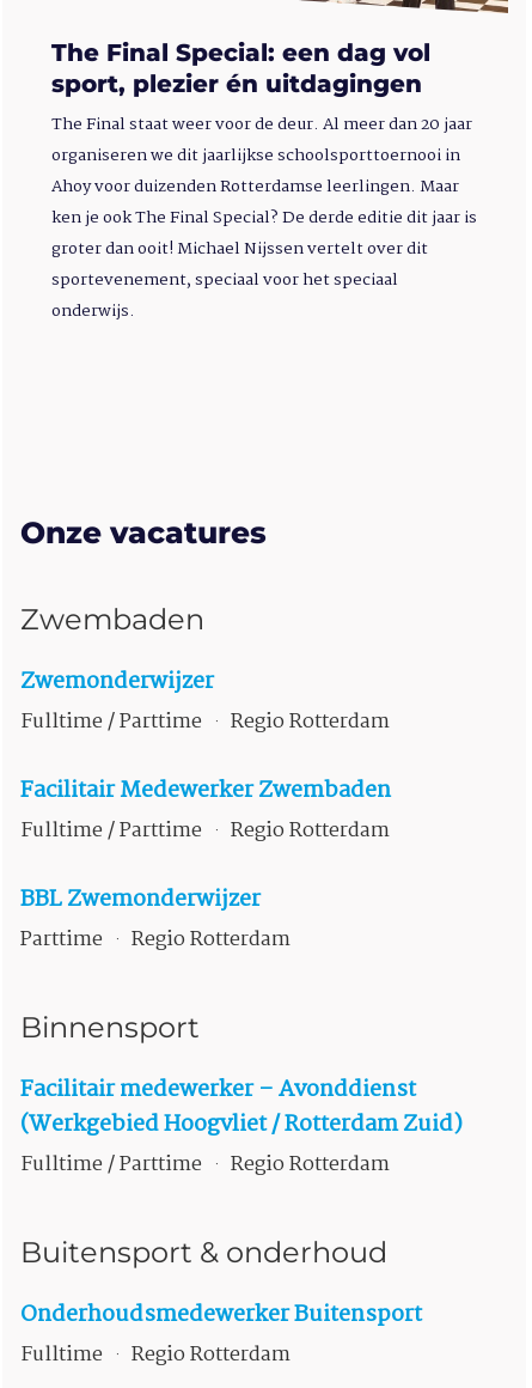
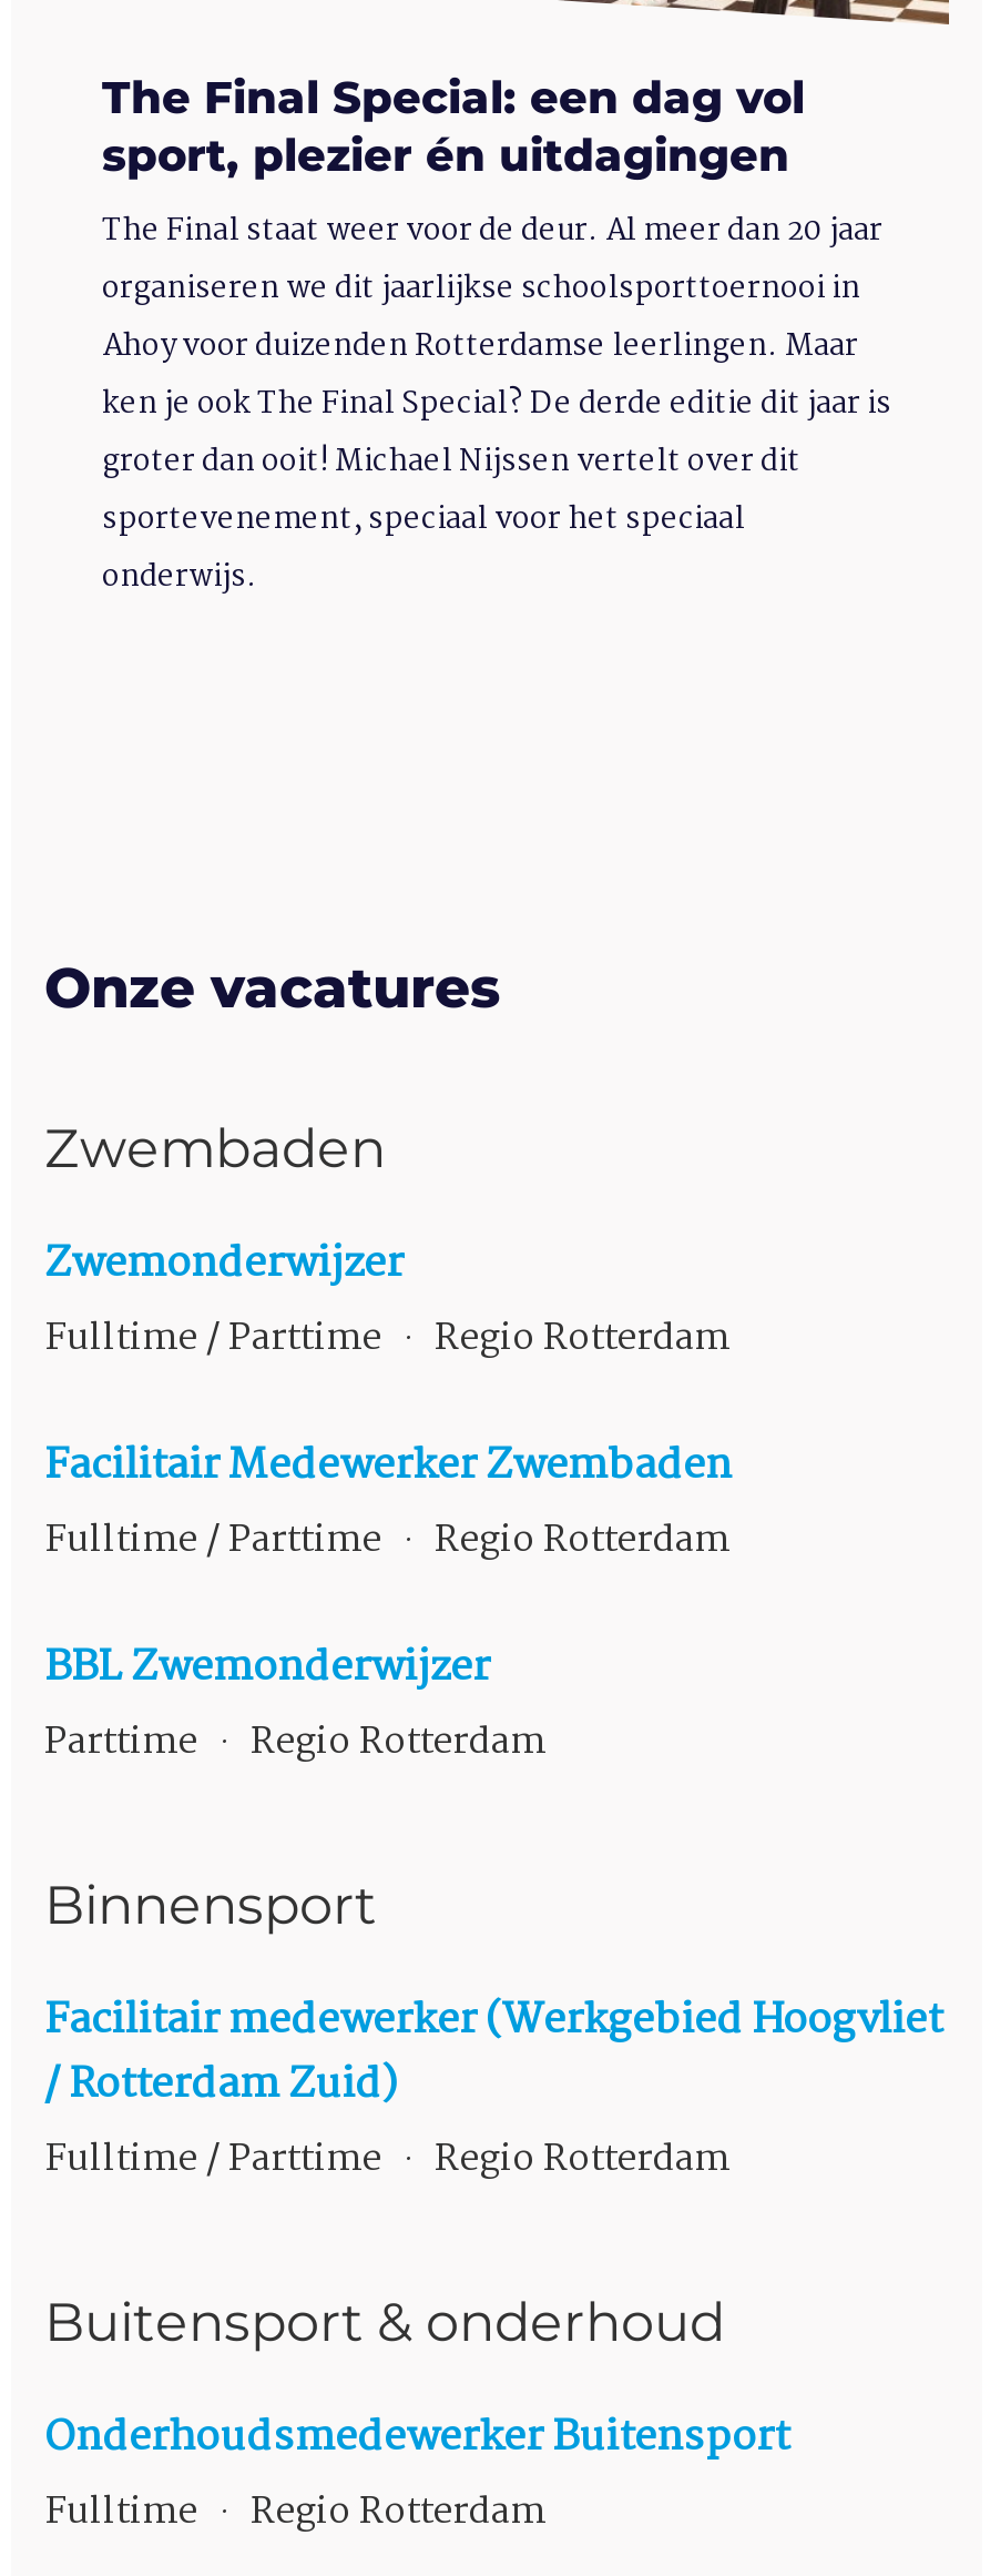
- Facilitair medewerker – Avonddienst
- (Werkgebied Hoogvliet / Rotterdam Zuid)
+ Facilitair medewerker (Werkgebied Hoogvliet
+ / Rotterdam Zuid)
